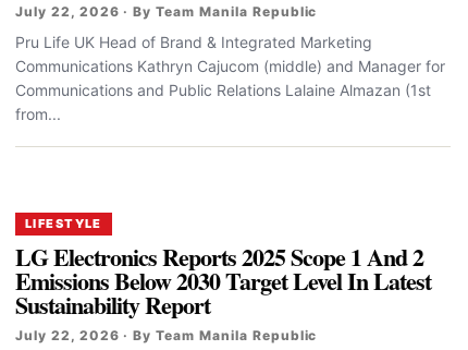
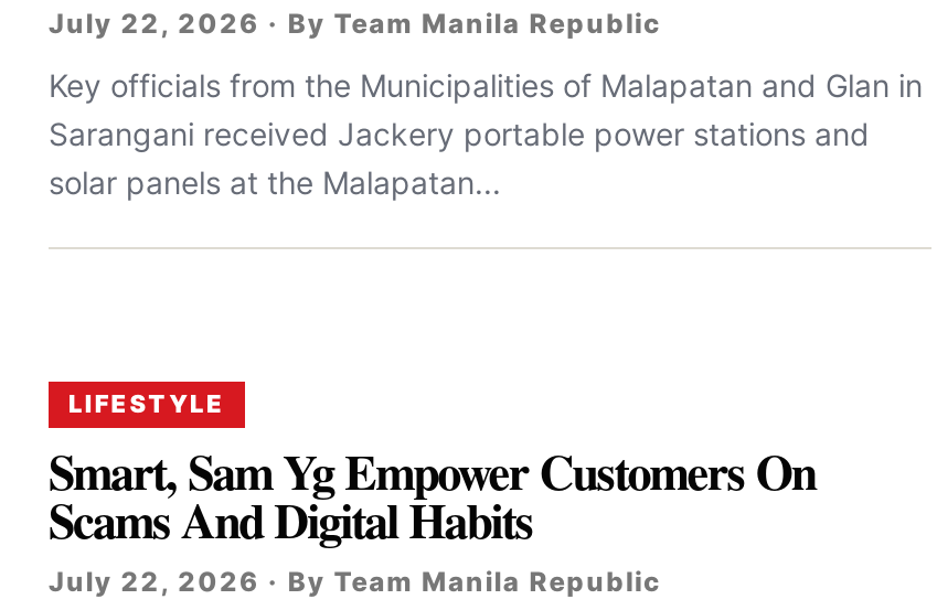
- Pru Life UK Head of Brand & Integrated Marketing
- Communications Kathryn Cajucom (middle) and Manager for
- Communications and Public Relations Lalaine Almazan (1st
- from...
+ Key officials from the Municipalities of Malapatan and Glan in
+ Sarangani received Jackery portable power stations and
+ solar panels at the Malapatan...

- LG Electronics Reports 2025 Scope 1 And 2
- Emissions Below 2030 Target Level In Latest
- Sustainability Report
+ Smart, Sam Yg Empower Customers On
+ Scams And Digital Habits
